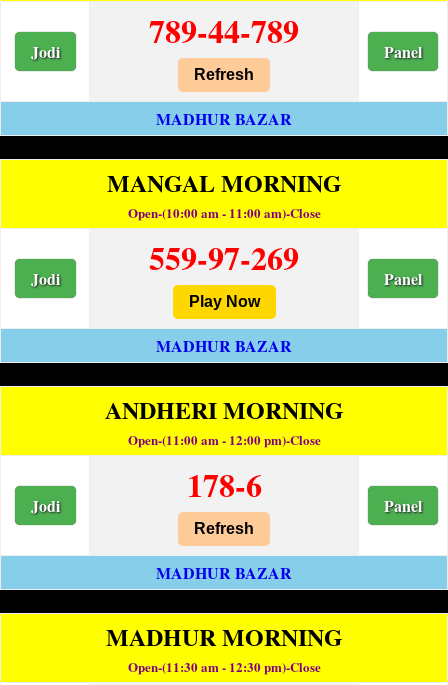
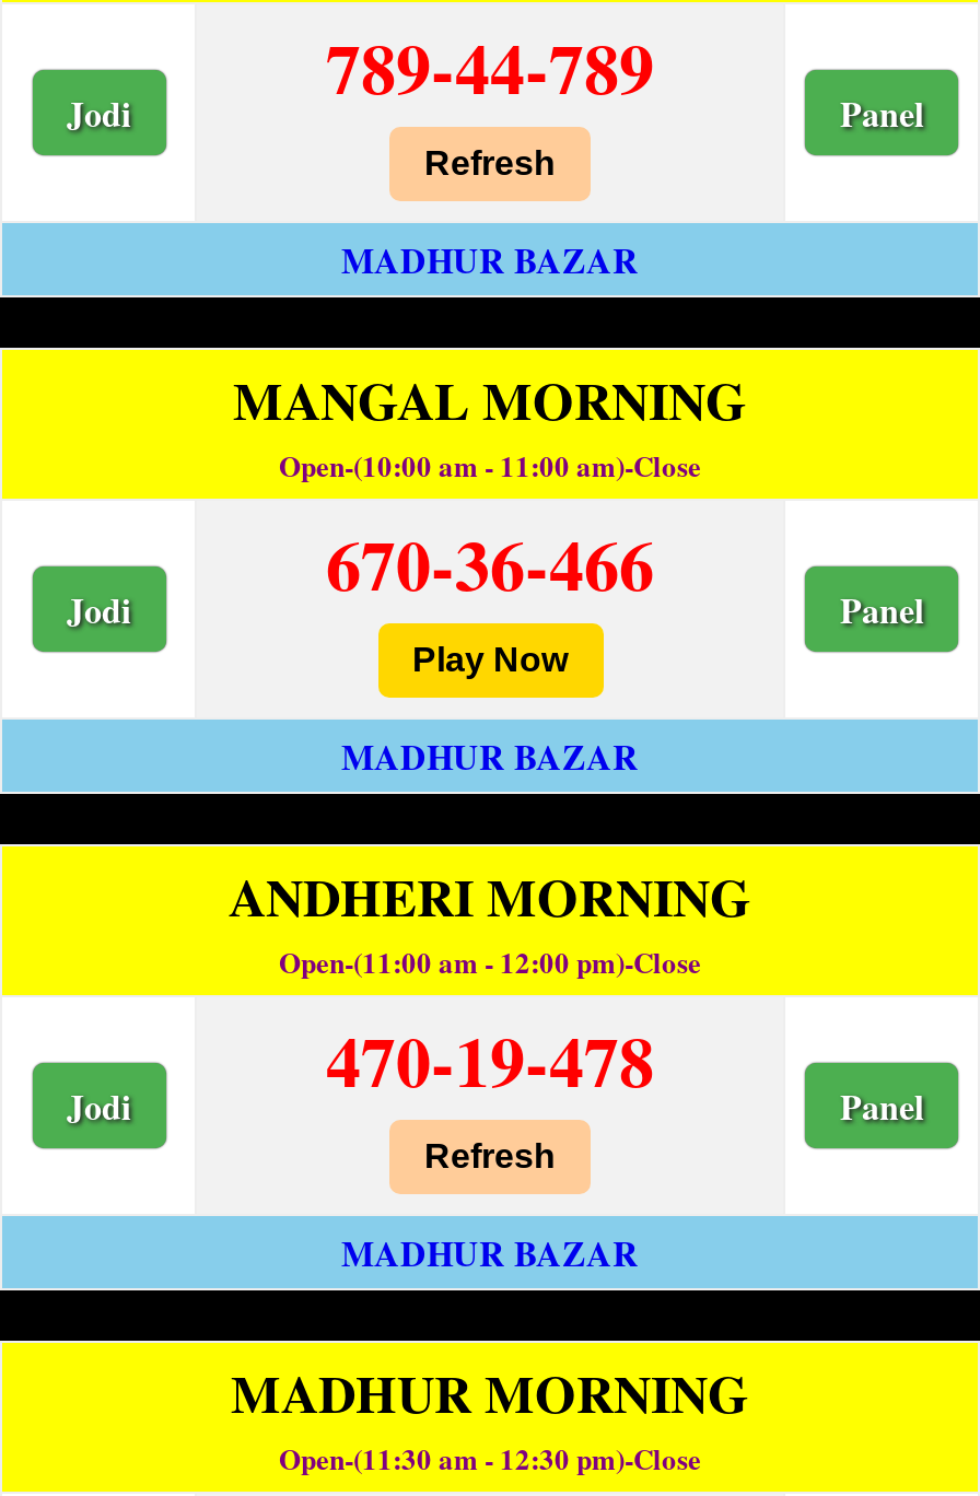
- 559-97-269
+ 670-36-466

- 178-6
+ 470-19-478
